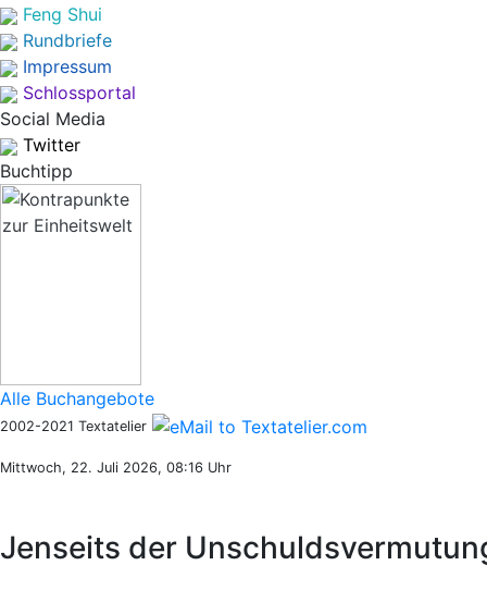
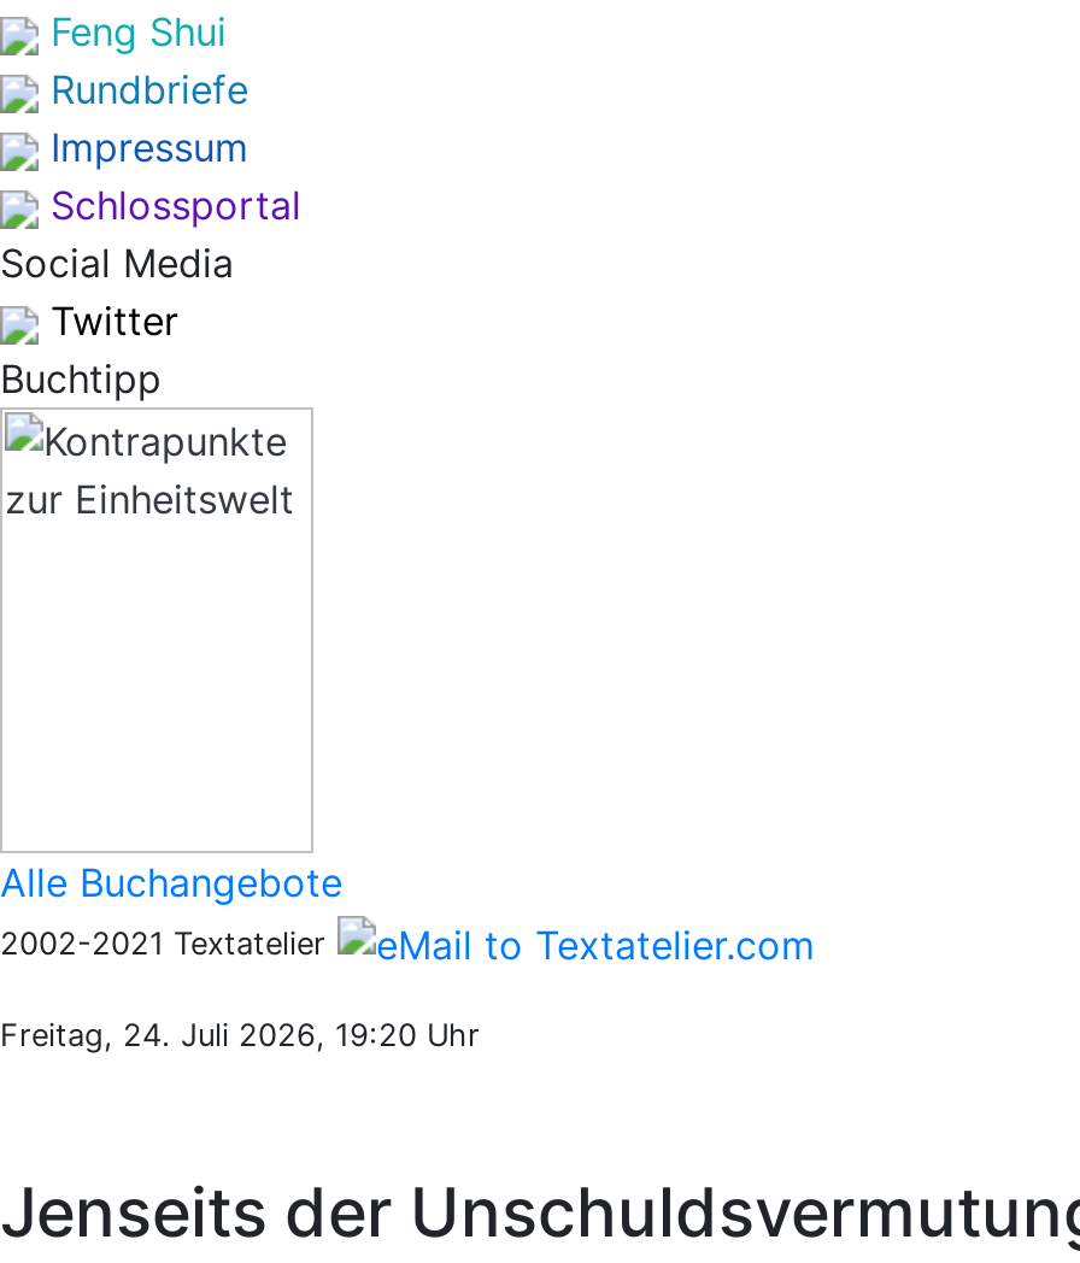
- Mittwoch, 22. Juli 2026, 08:16 Uhr
+ Freitag, 24. Juli 2026, 19:20 Uhr
